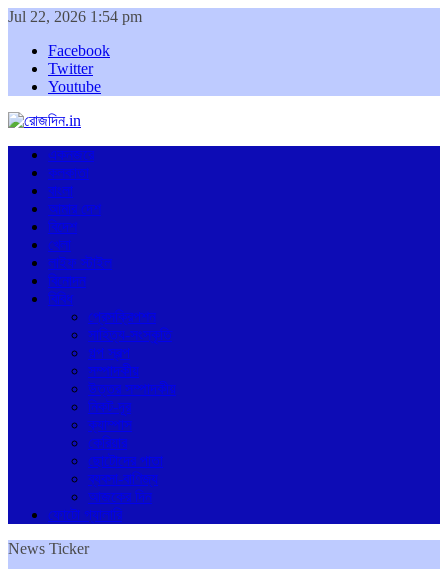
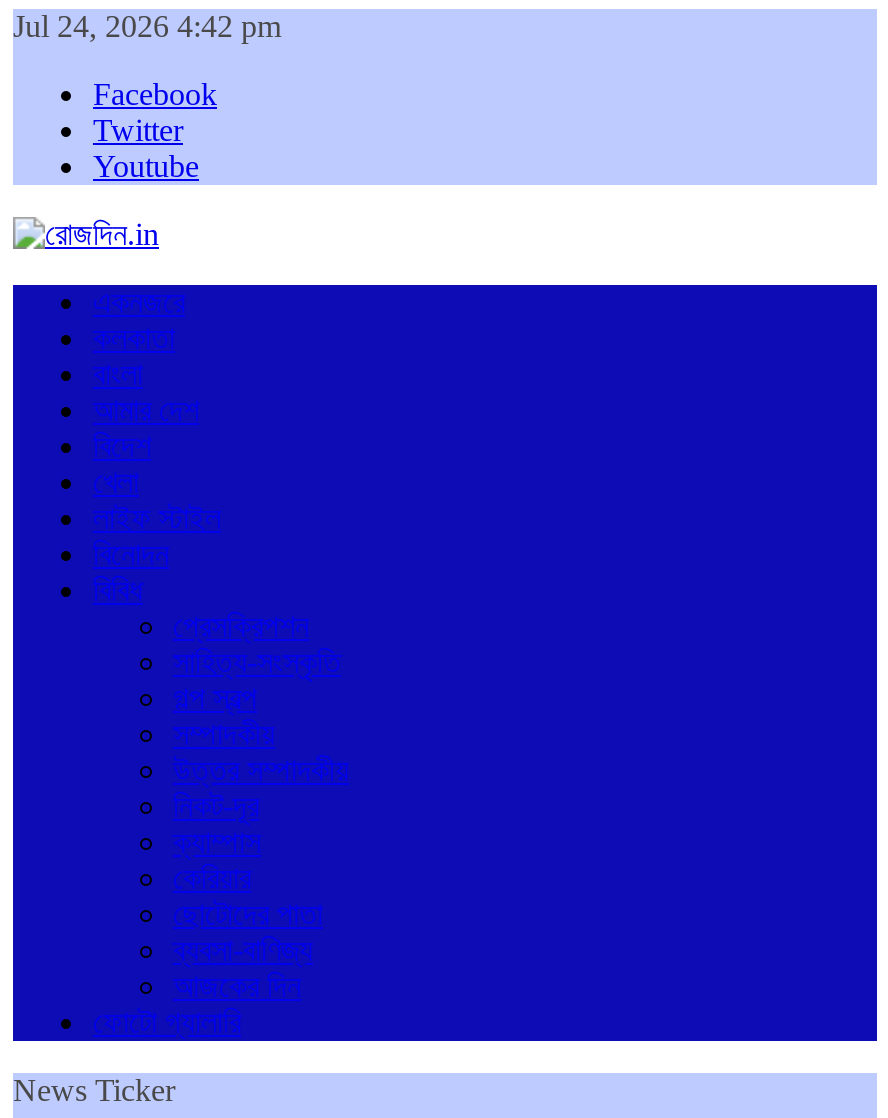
- Jul 22, 2026 1:54 pm
+ Jul 24, 2026 4:42 pm
